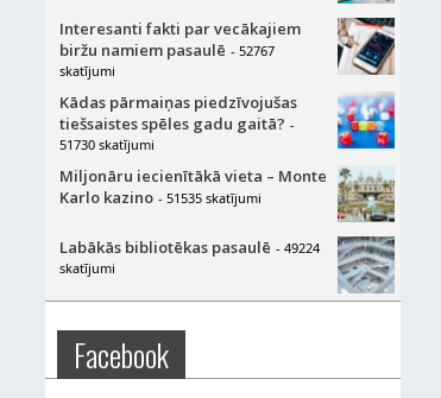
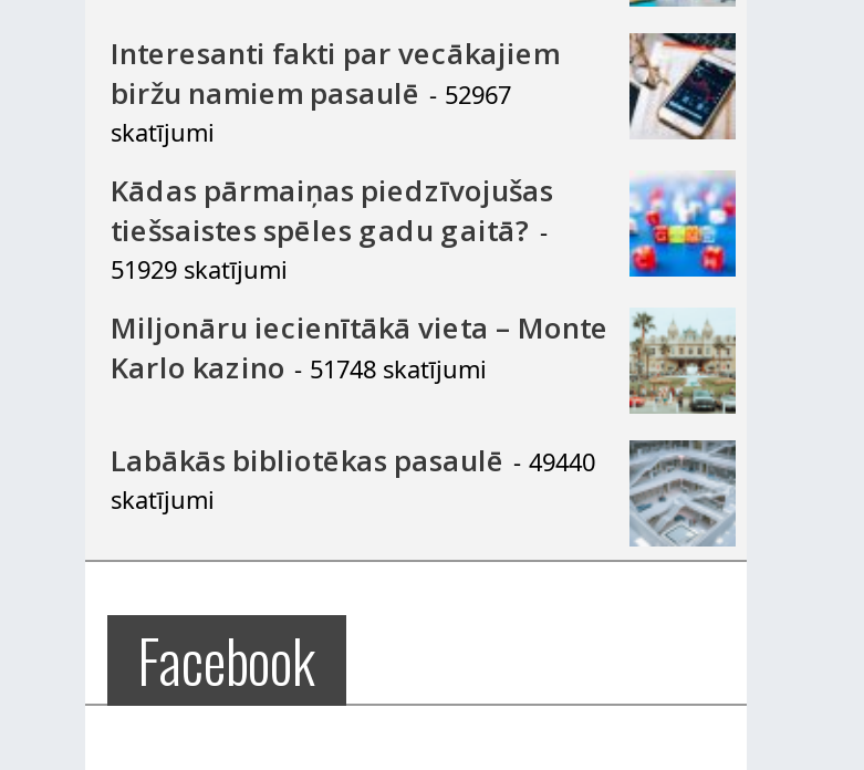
- biržu namiem pasaulē - 52767
+ biržu namiem pasaulē - 52967

- 51730 skatījumi
+ 51929 skatījumi

- Karlo kazino - 51535 skatījumi
+ Karlo kazino - 51748 skatījumi

- Labākās bibliotēkas pasaulē - 49224
+ Labākās bibliotēkas pasaulē - 49440
